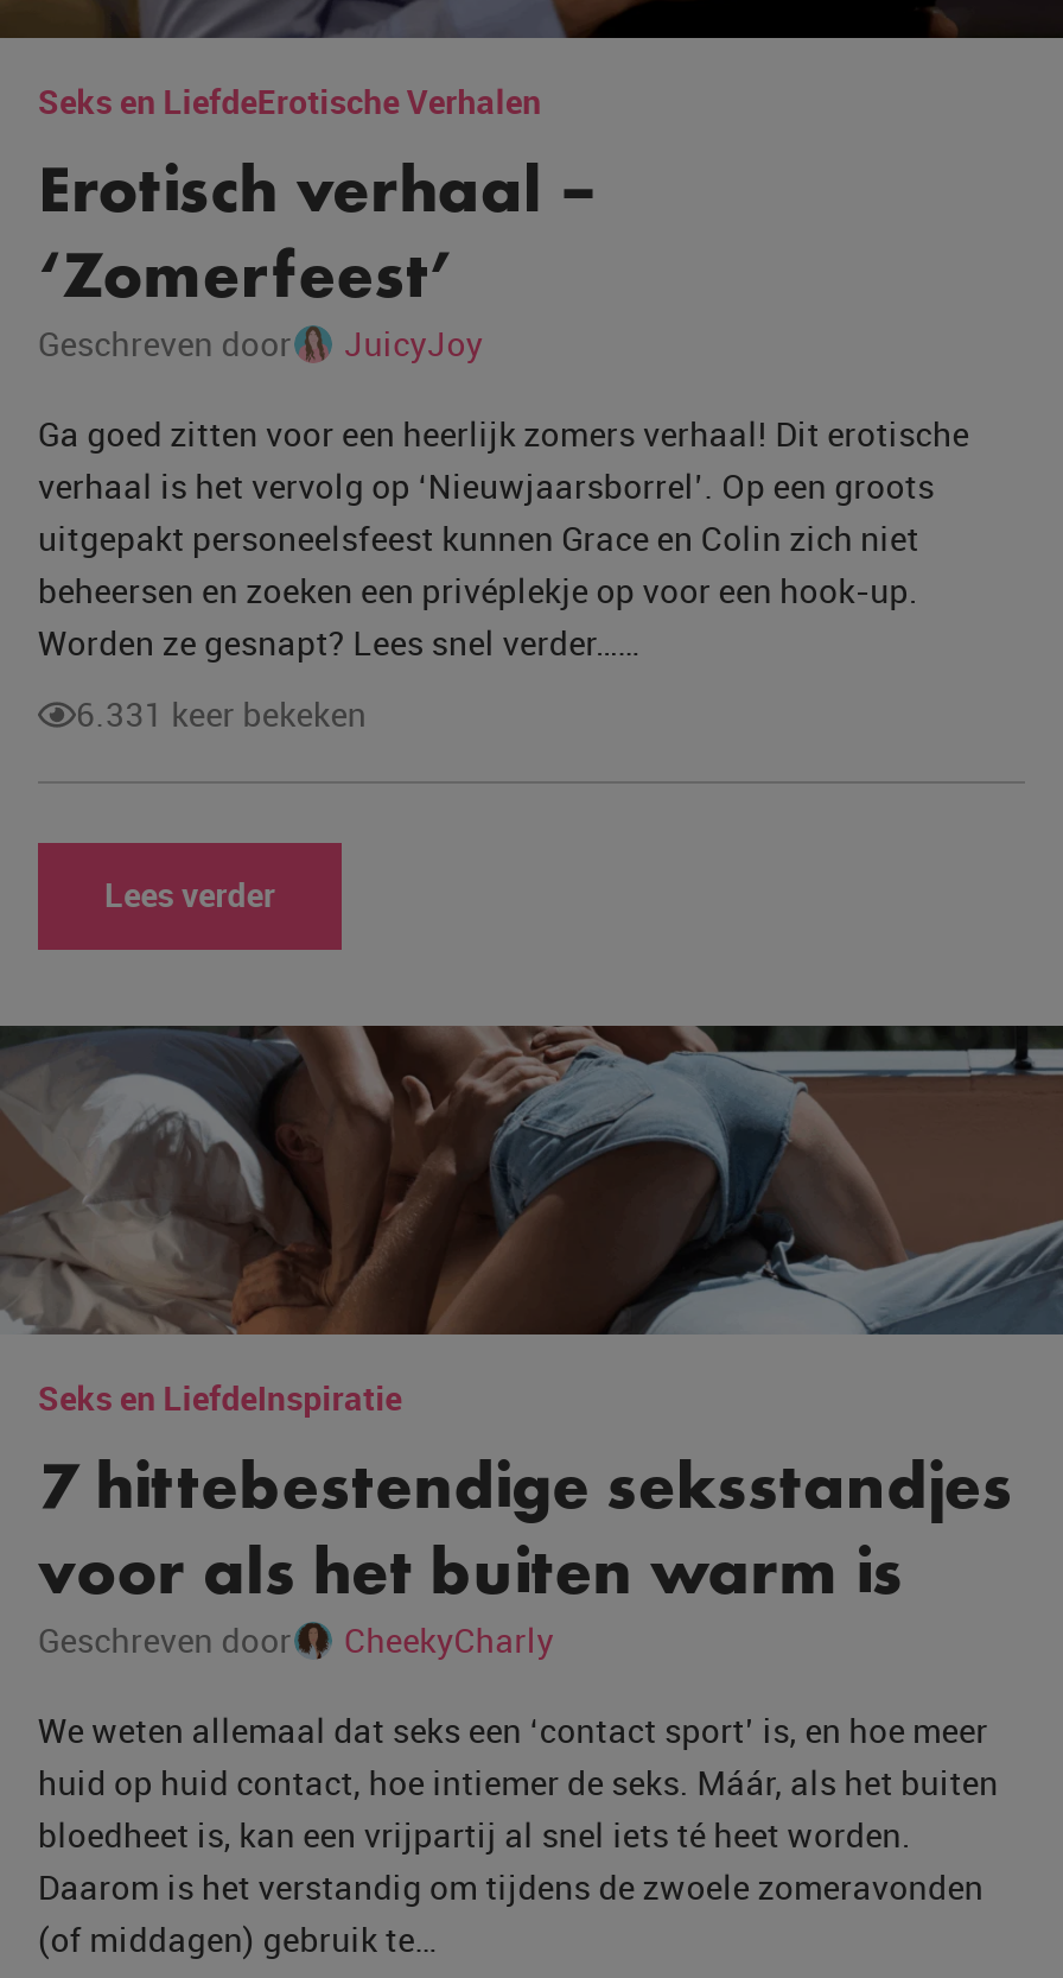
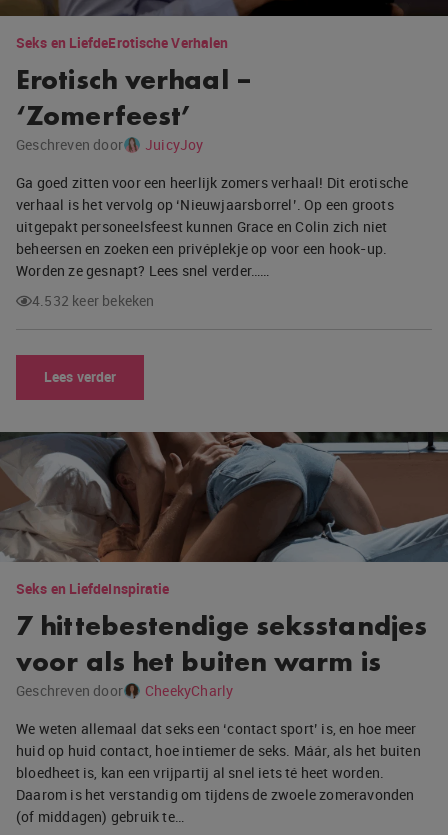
- 6.331 keer bekeken
+ 4.532 keer bekeken
